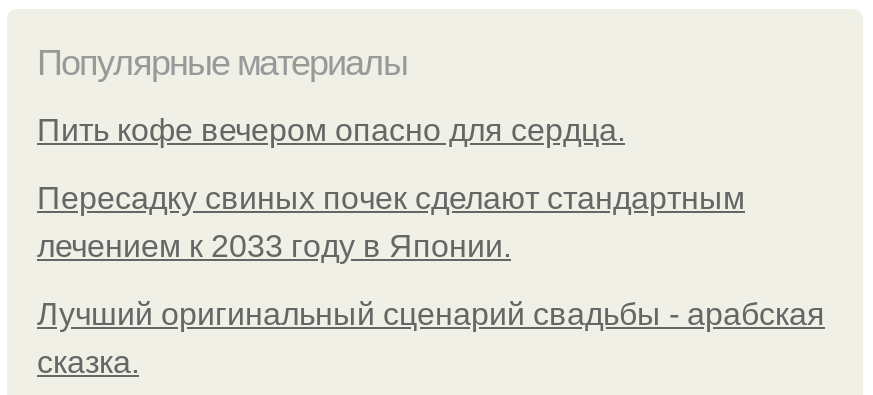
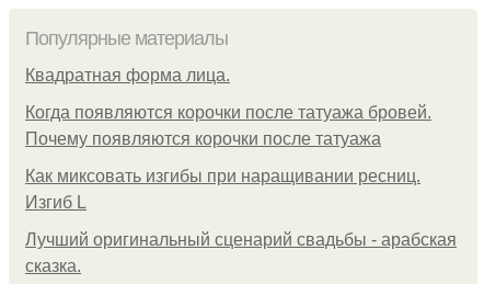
- Пить кофе вечером опасно для сердца.
- Пересадку свиных почек сделают стандартным
- лечением к 2033 году в Японии.
+ Квадратная форма лица.
+ Когда появляются корочки после татуажа бровей.
+ Почему появляются корочки после татуажа
+ Как миксовать изгибы при наращивании ресниц.
+ Изгиб L
